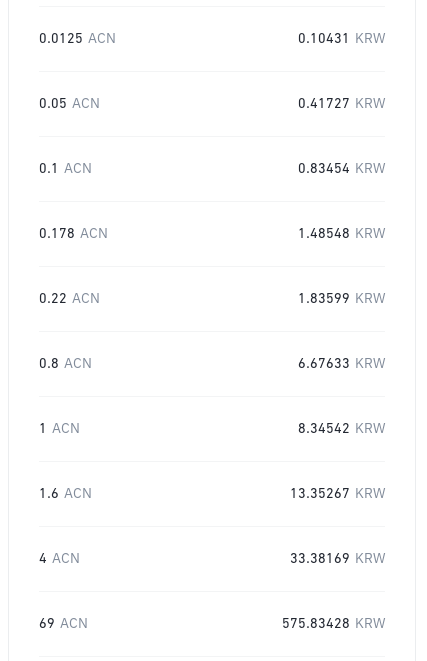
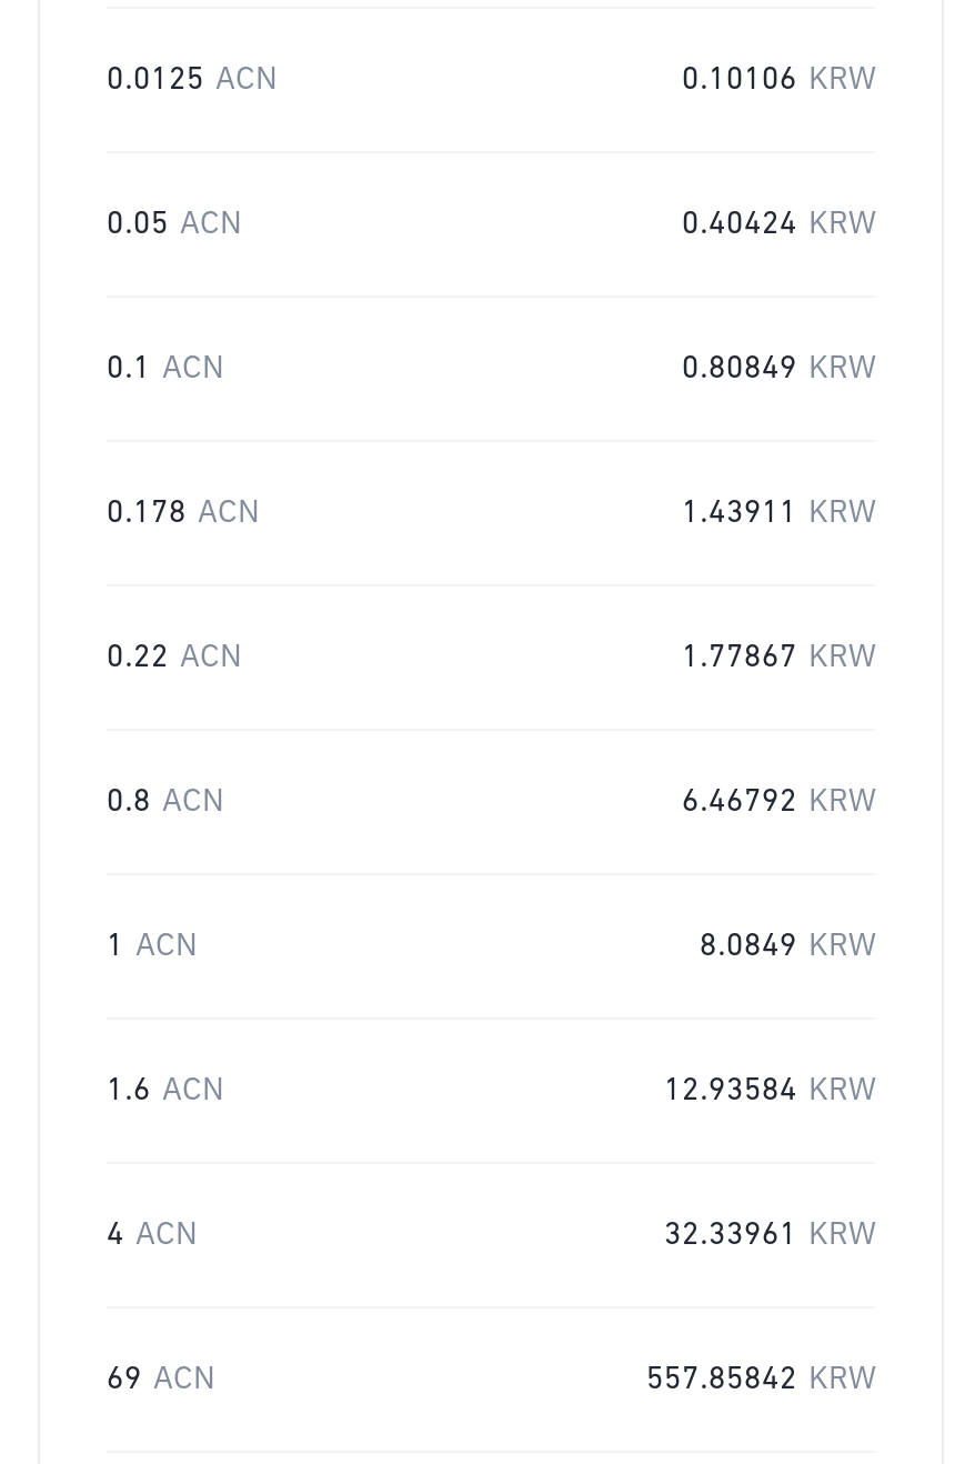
- 0.10431 KRW
+ 0.10106 KRW

- 0.41727 KRW
+ 0.40424 KRW

- 0.83454 KRW
+ 0.80849 KRW

- 1.48548 KRW
+ 1.43911 KRW

- 1.83599 KRW
+ 1.77867 KRW

- 6.67633 KRW
+ 6.46792 KRW

- 8.34542 KRW
+ 8.0849 KRW

- 13.35267 KRW
+ 12.93584 KRW

- 33.38169 KRW
+ 32.33961 KRW

- 575.83428 KRW
+ 557.85842 KRW
